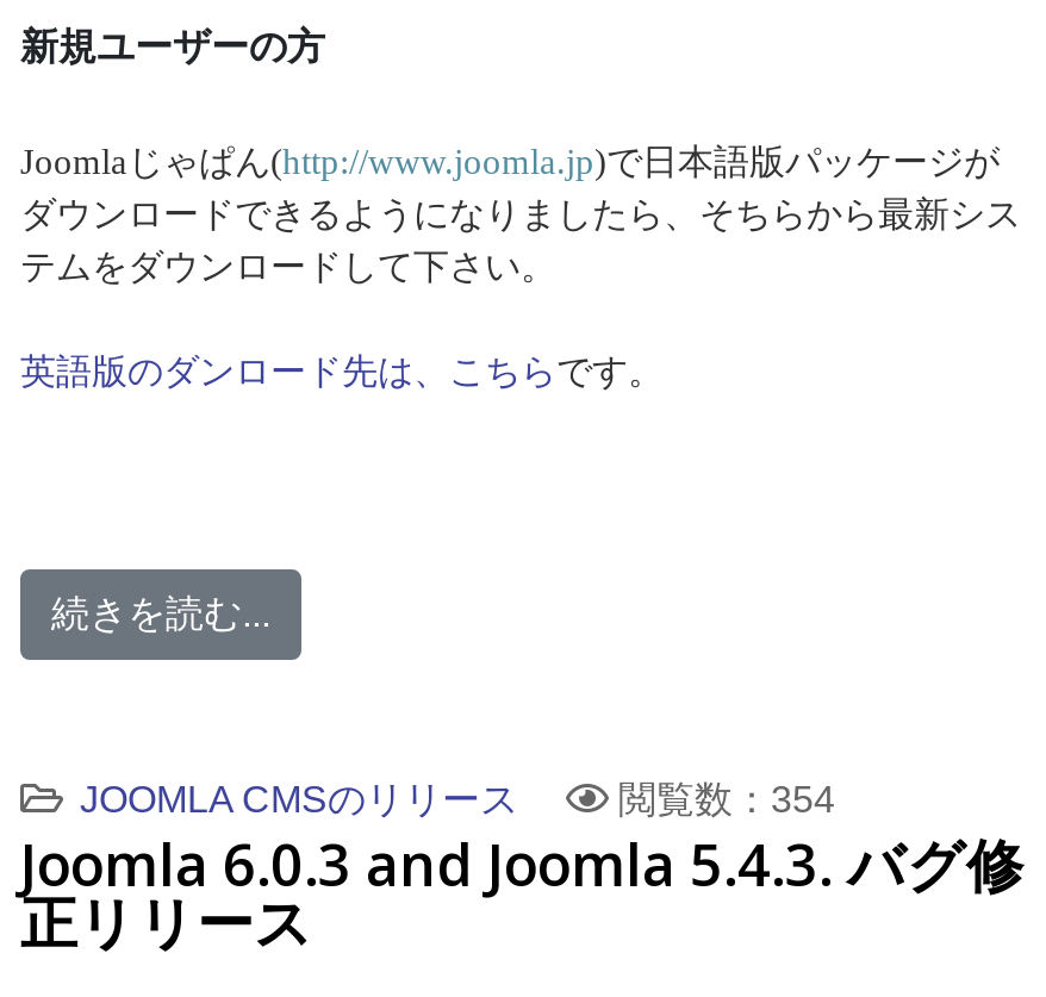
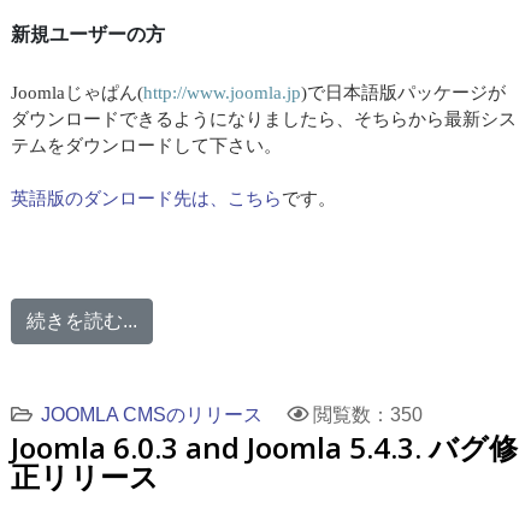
- 閲覧数：354
+ 閲覧数：350
